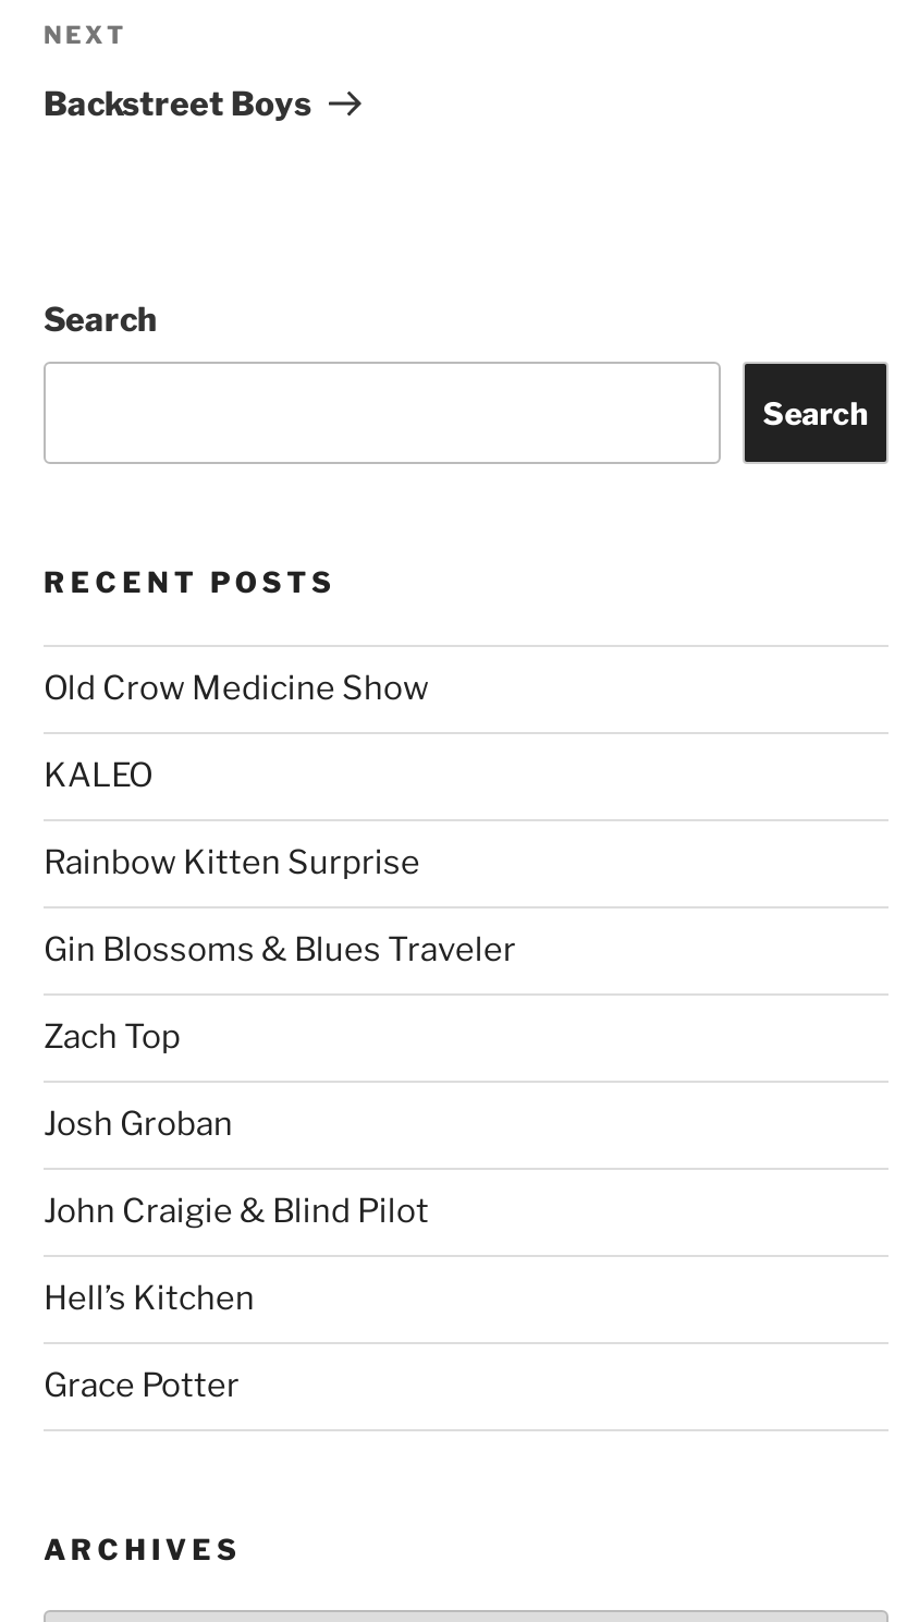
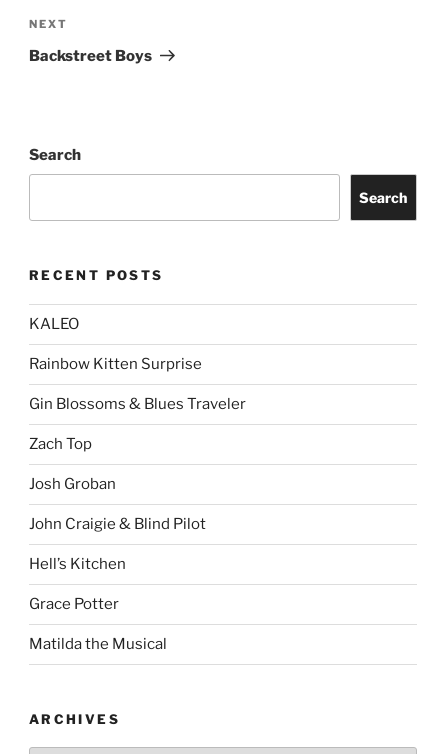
- Old Crow Medicine Show

moved up: KALEO | Rainbow Kitten Surprise | Gin Blossoms & Blues Traveler | Zach Top | Josh Groban | John Craigie & Blind Pilot | Hell’s Kitchen | Grace Potter

+ Matilda the Musical
